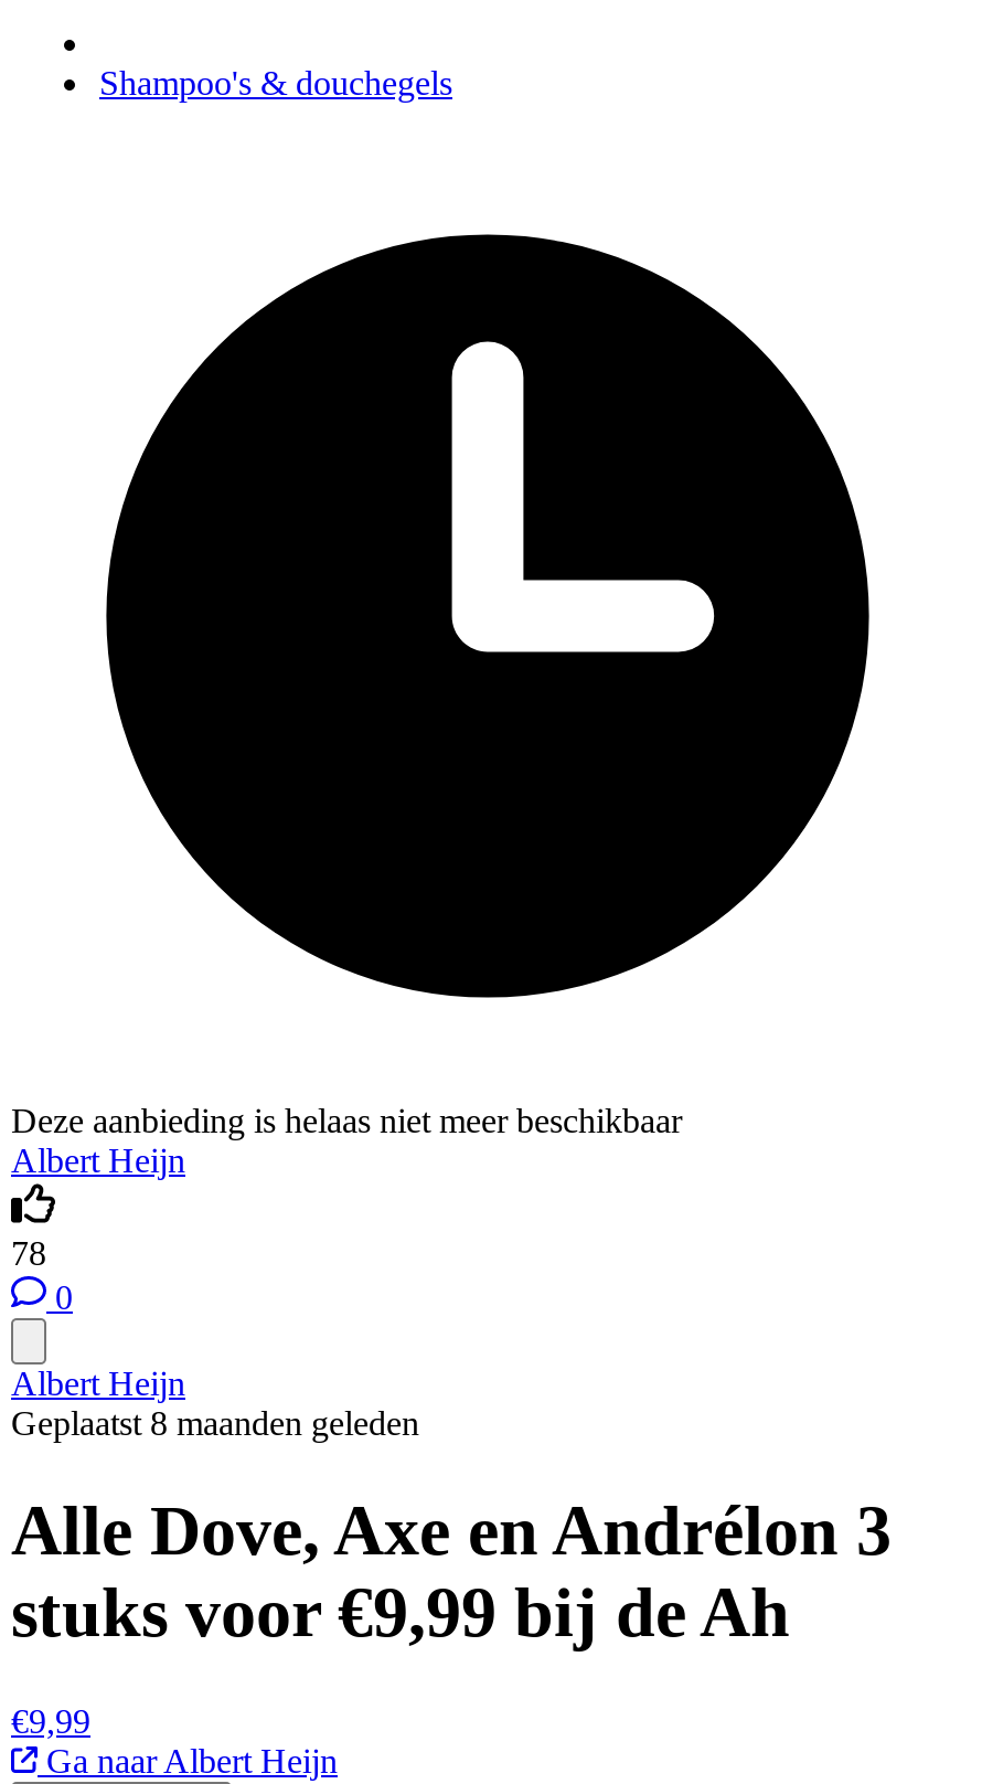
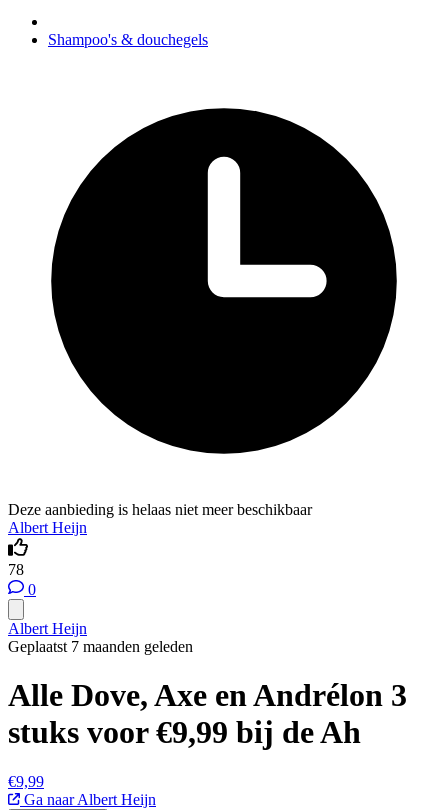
- Geplaatst 8 maanden geleden
+ Geplaatst 7 maanden geleden
